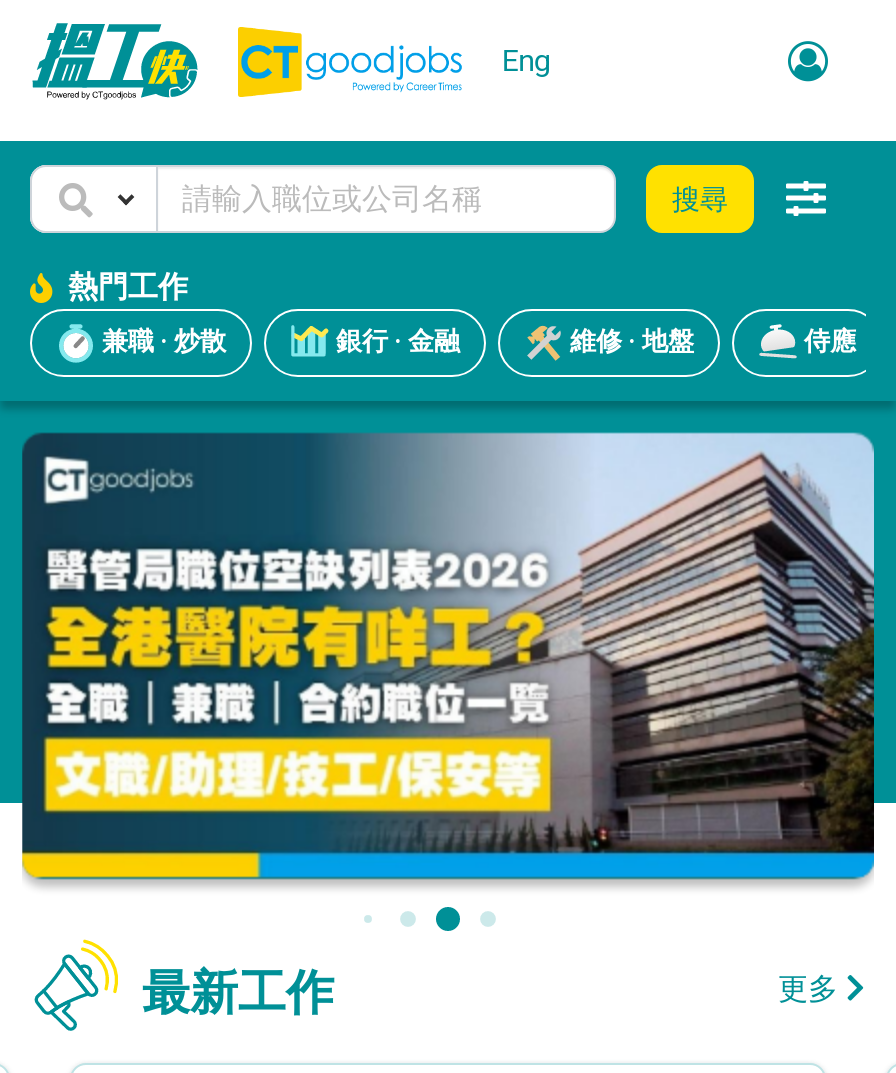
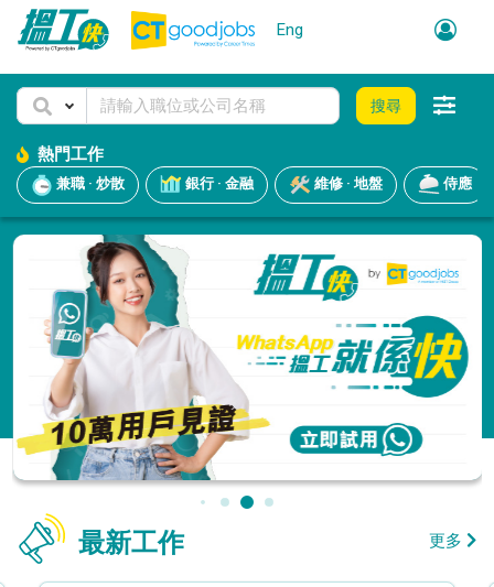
- [image]
+ [image]
